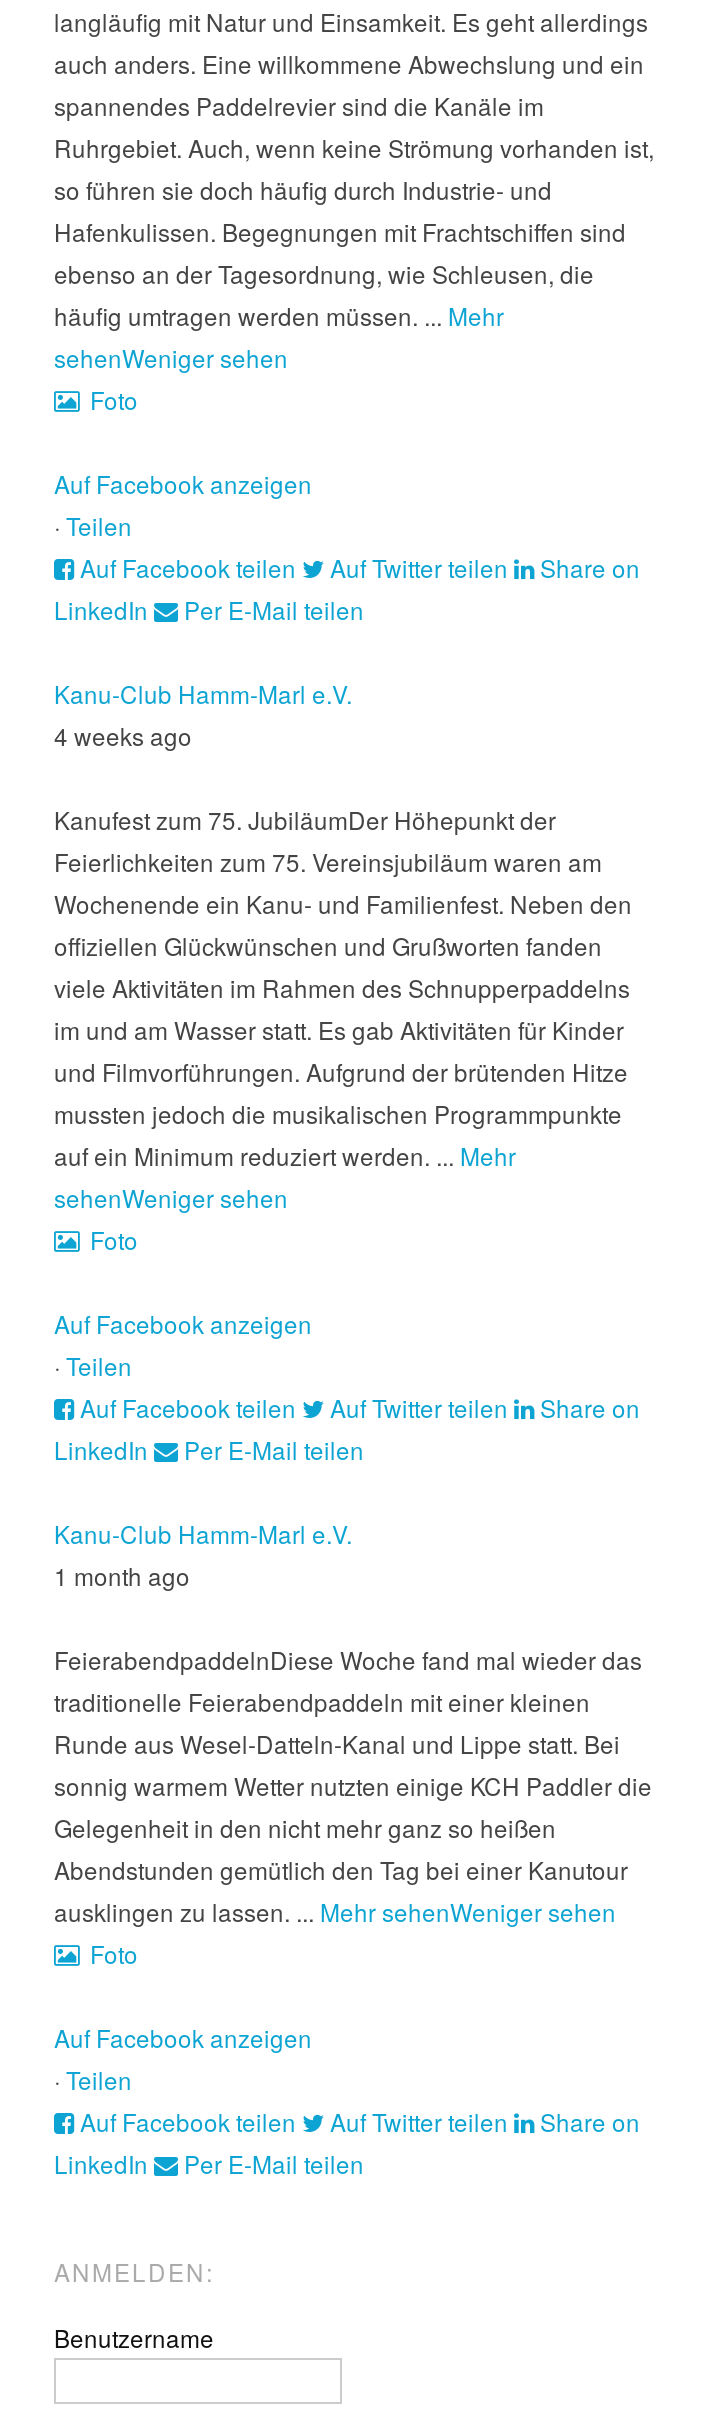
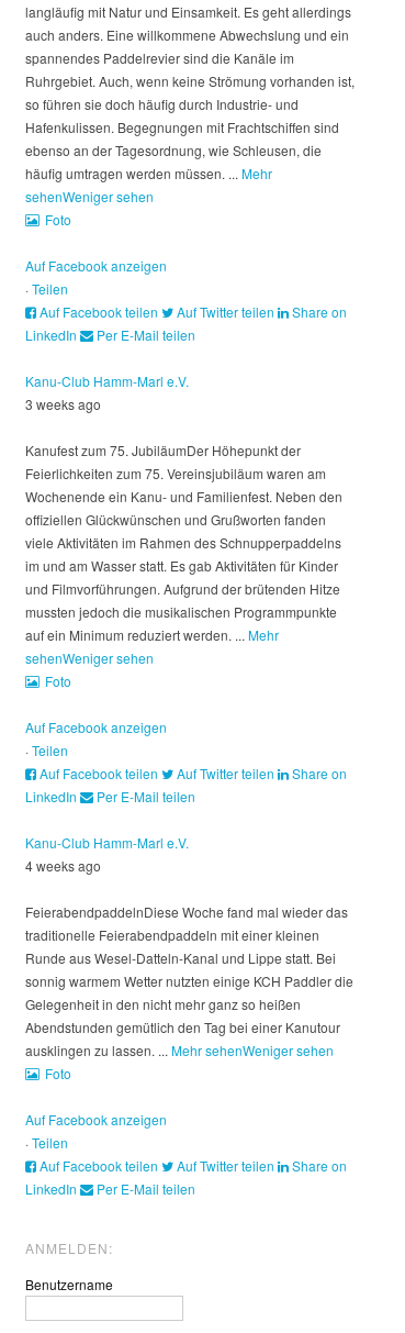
- 4 weeks ago
+ 3 weeks ago

- 1 month ago
+ 4 weeks ago
